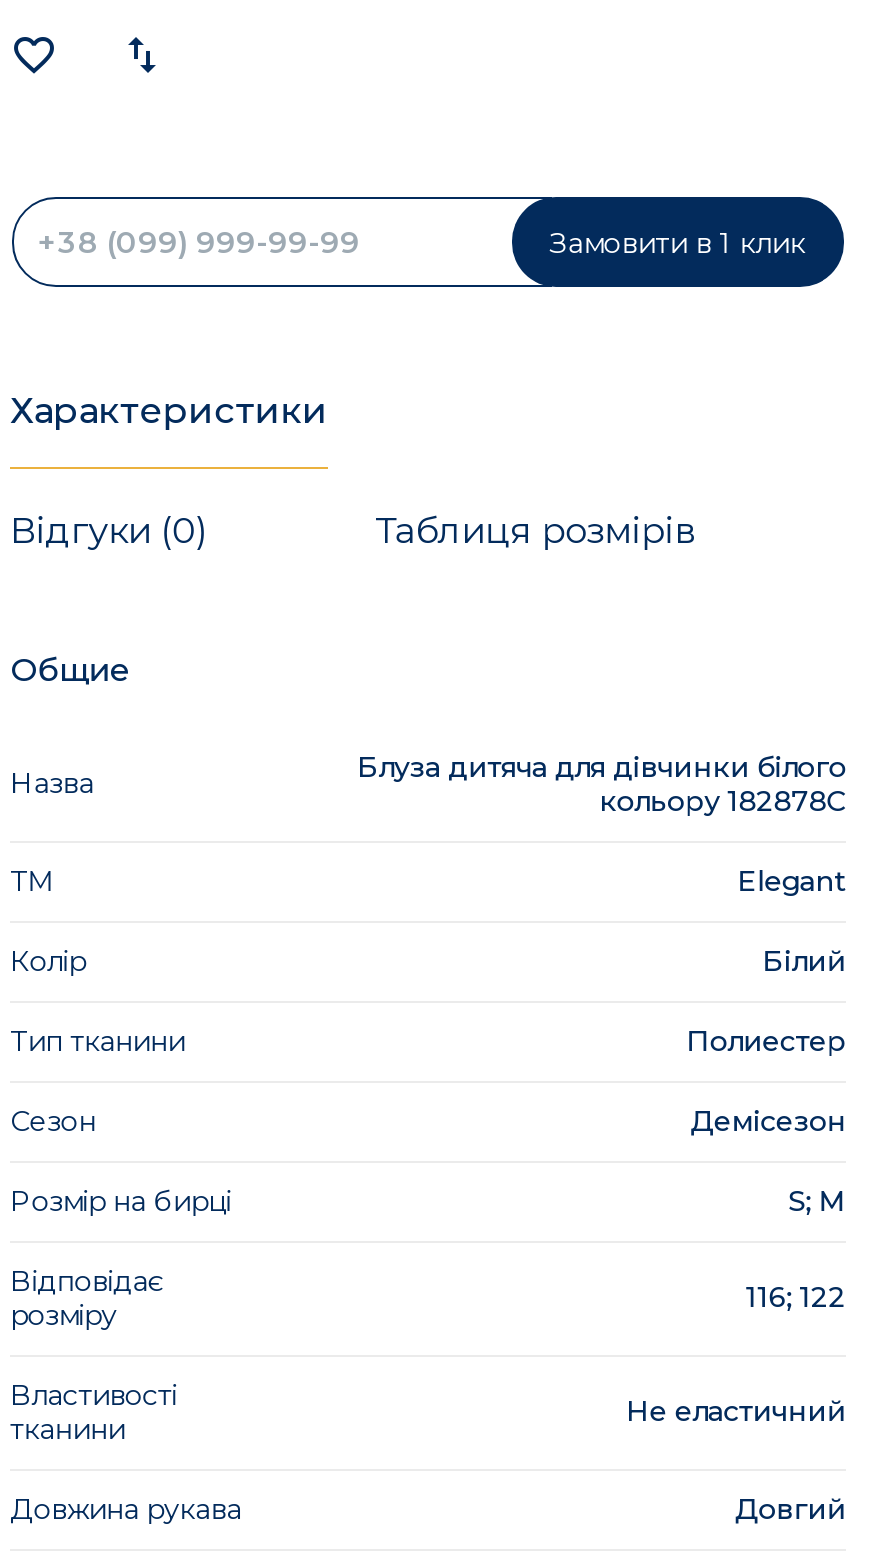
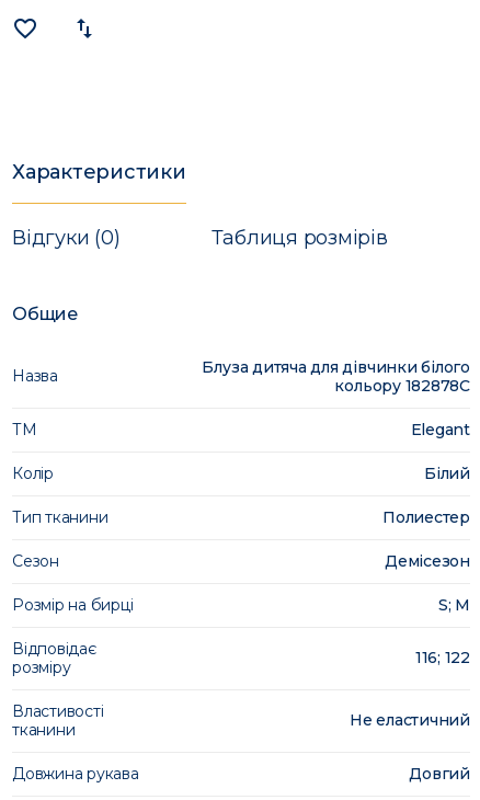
- Замовити в 1 клик
